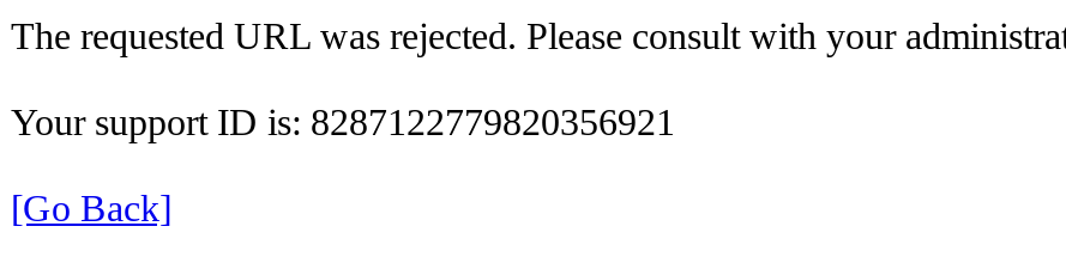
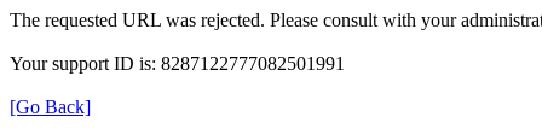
- Your support ID is: 8287122779820356921
+ Your support ID is: 8287122777082501991
